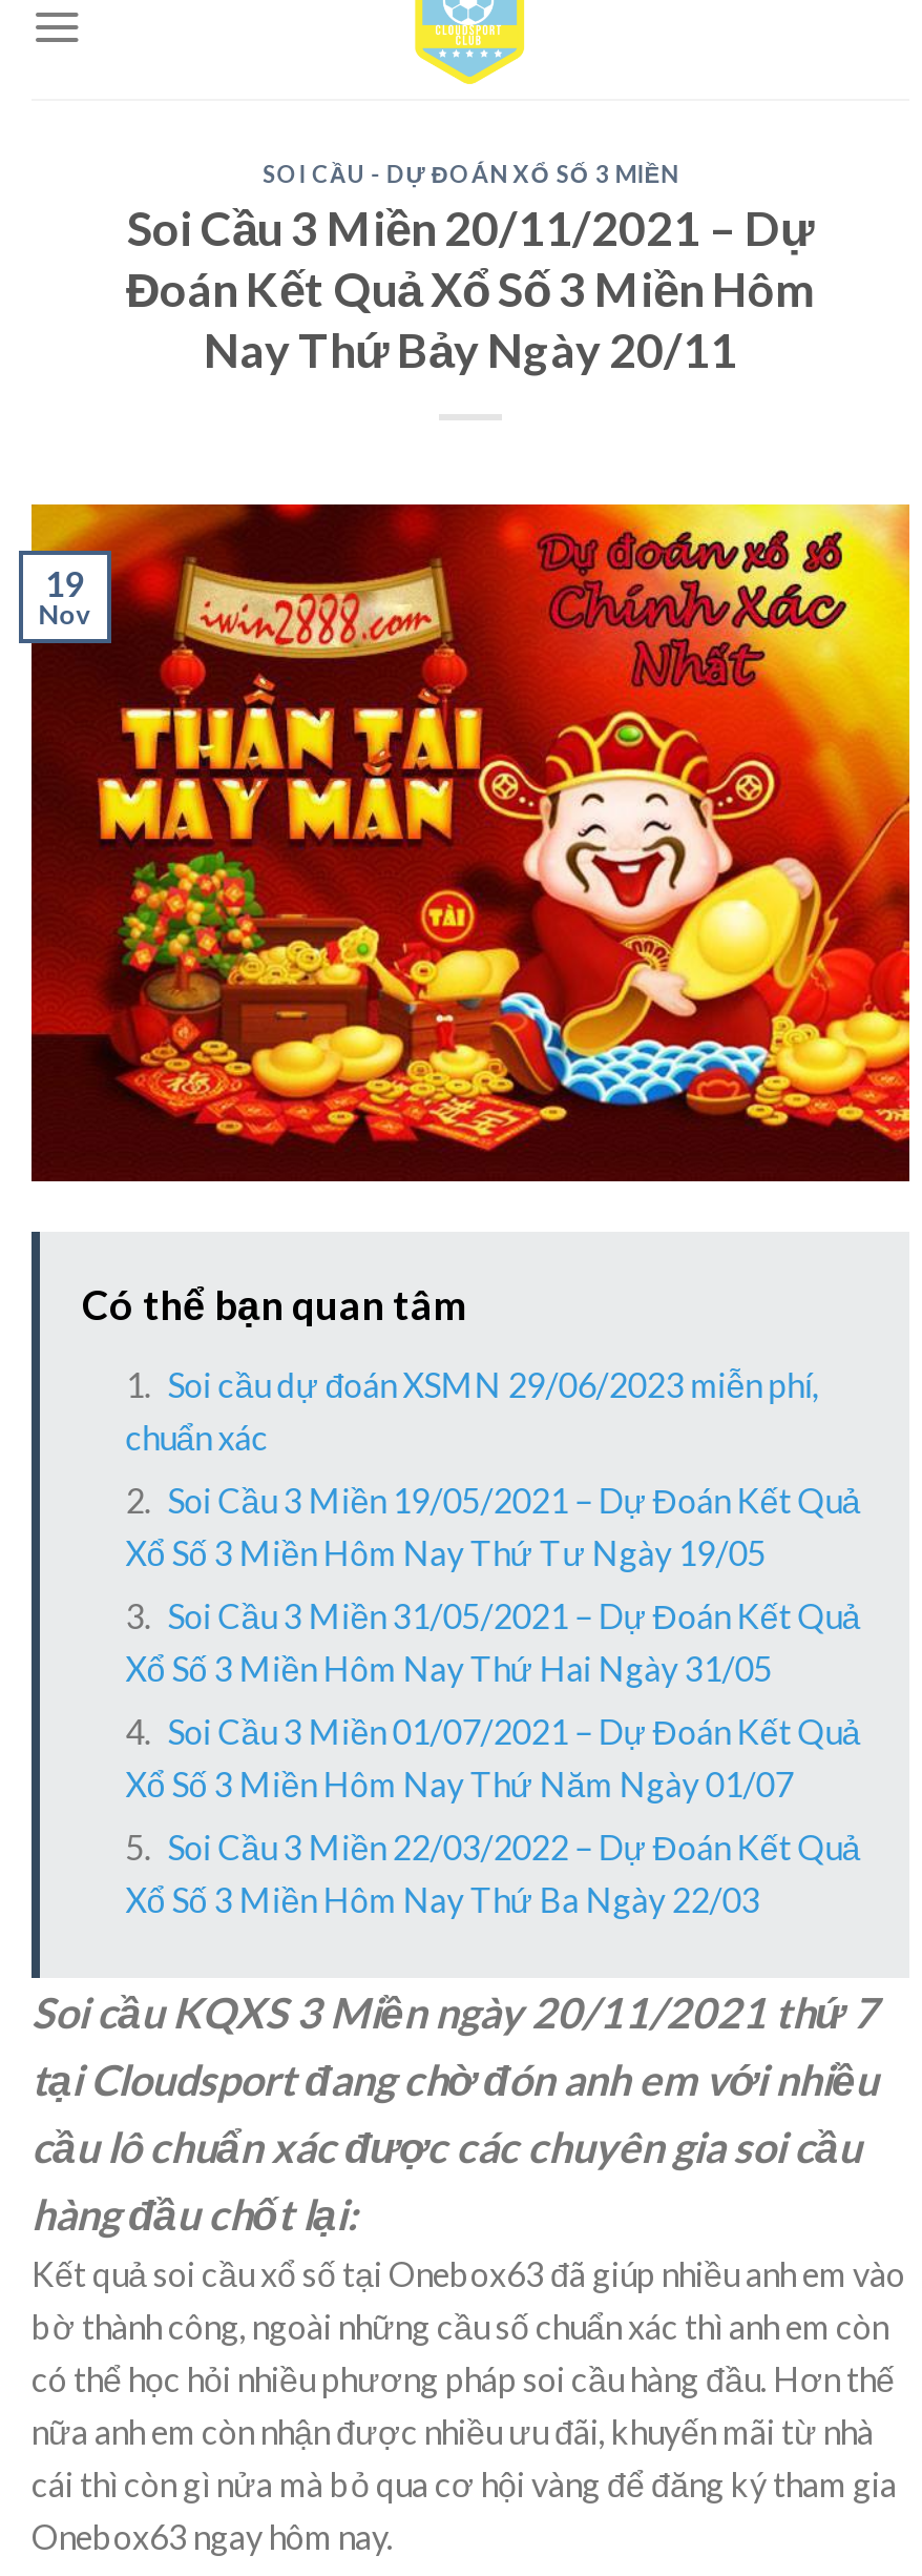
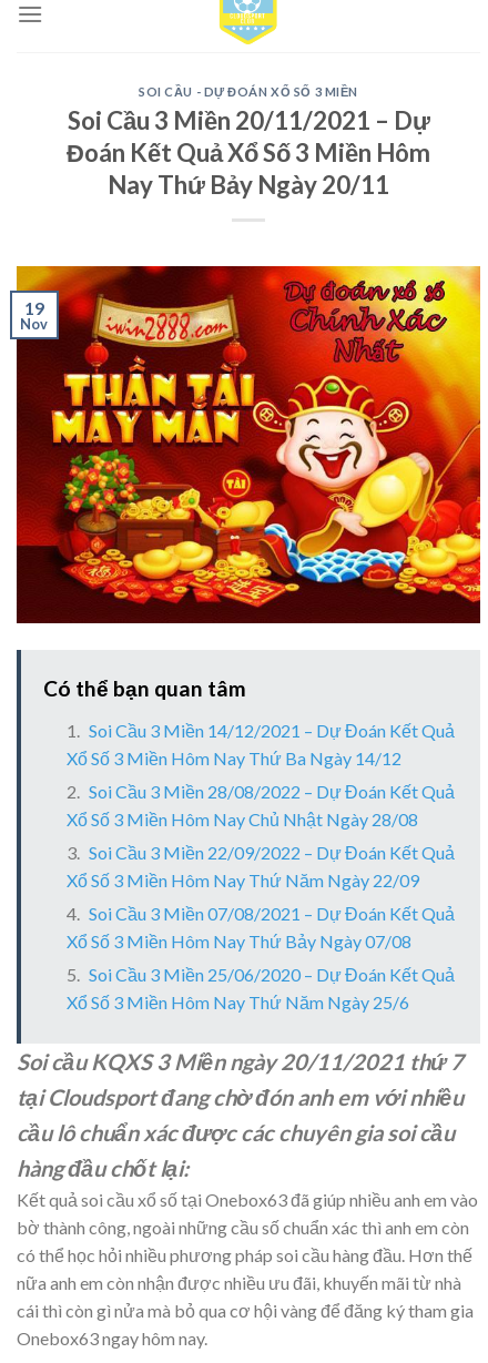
- Soi cầu dự đoán XSMN 29/06/2023 miễn phí,
- chuẩn xác
+ Soi Cầu 3 Miền 14/12/2021 – Dự Đoán Kết Quả
+ Xổ Số 3 Miền Hôm Nay Thứ Ba Ngày 14/12

- Soi Cầu 3 Miền 19/05/2021 – Dự Đoán Kết Quả
- Xổ Số 3 Miền Hôm Nay Thứ Tư Ngày 19/05
+ Soi Cầu 3 Miền 28/08/2022 – Dự Đoán Kết Quả
+ Xổ Số 3 Miền Hôm Nay Chủ Nhật Ngày 28/08

- Soi Cầu 3 Miền 31/05/2021 – Dự Đoán Kết Quả
- Xổ Số 3 Miền Hôm Nay Thứ Hai Ngày 31/05
+ Soi Cầu 3 Miền 22/09/2022 – Dự Đoán Kết Quả
+ Xổ Số 3 Miền Hôm Nay Thứ Năm Ngày 22/09

- Soi Cầu 3 Miền 01/07/2021 – Dự Đoán Kết Quả
- Xổ Số 3 Miền Hôm Nay Thứ Năm Ngày 01/07
+ Soi Cầu 3 Miền 07/08/2021 – Dự Đoán Kết Quả
+ Xổ Số 3 Miền Hôm Nay Thứ Bảy Ngày 07/08

- Soi Cầu 3 Miền 22/03/2022 – Dự Đoán Kết Quả
- Xổ Số 3 Miền Hôm Nay Thứ Ba Ngày 22/03
+ Soi Cầu 3 Miền 25/06/2020 – Dự Đoán Kết Quả
+ Xổ Số 3 Miền Hôm Nay Thứ Năm Ngày 25/6
